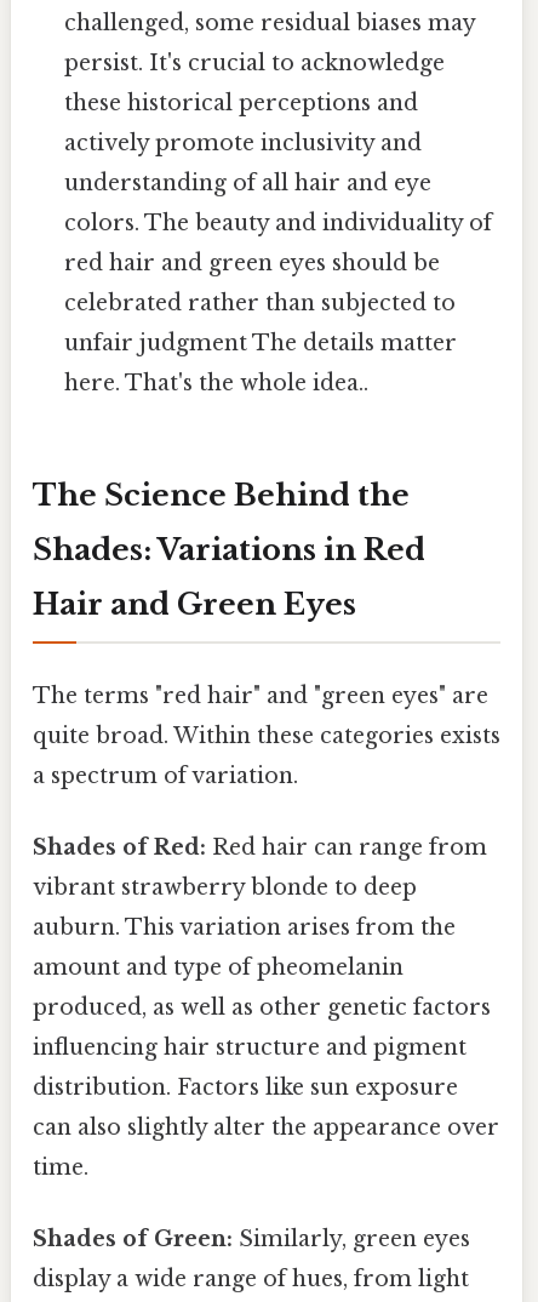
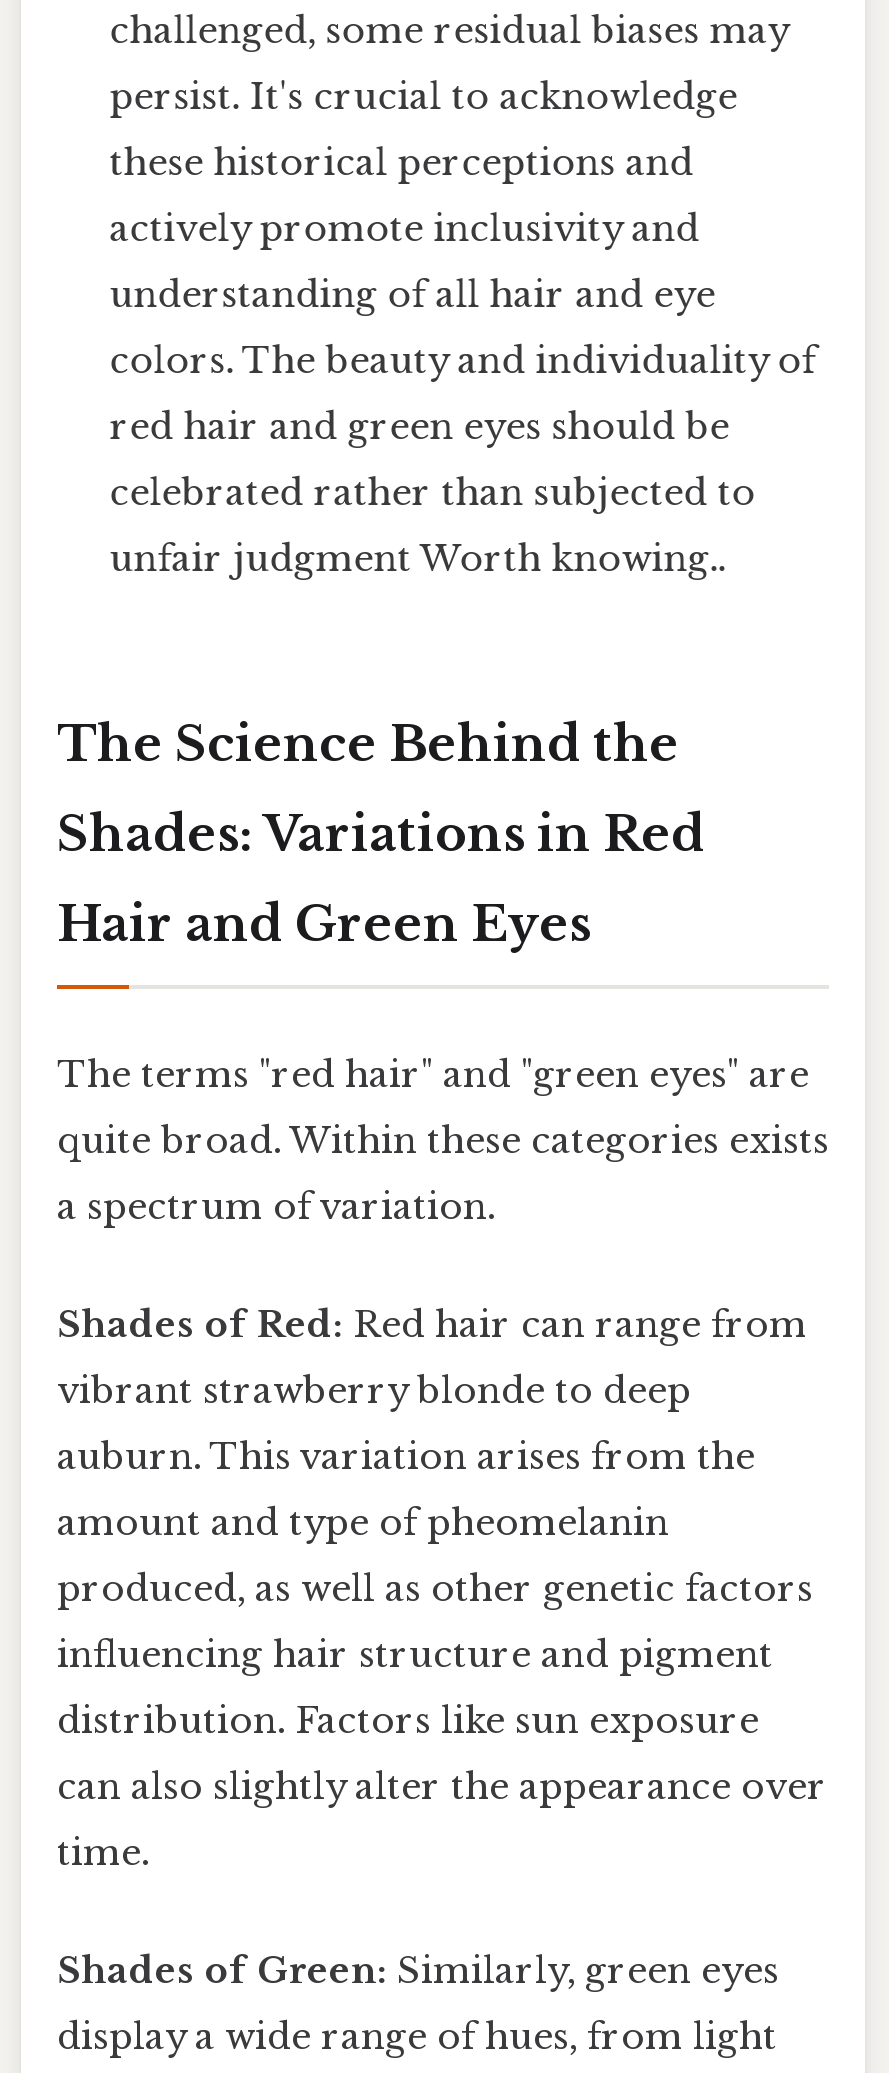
- unfair judgment The details matter
- here. That's the whole idea..
+ unfair judgment Worth knowing..
